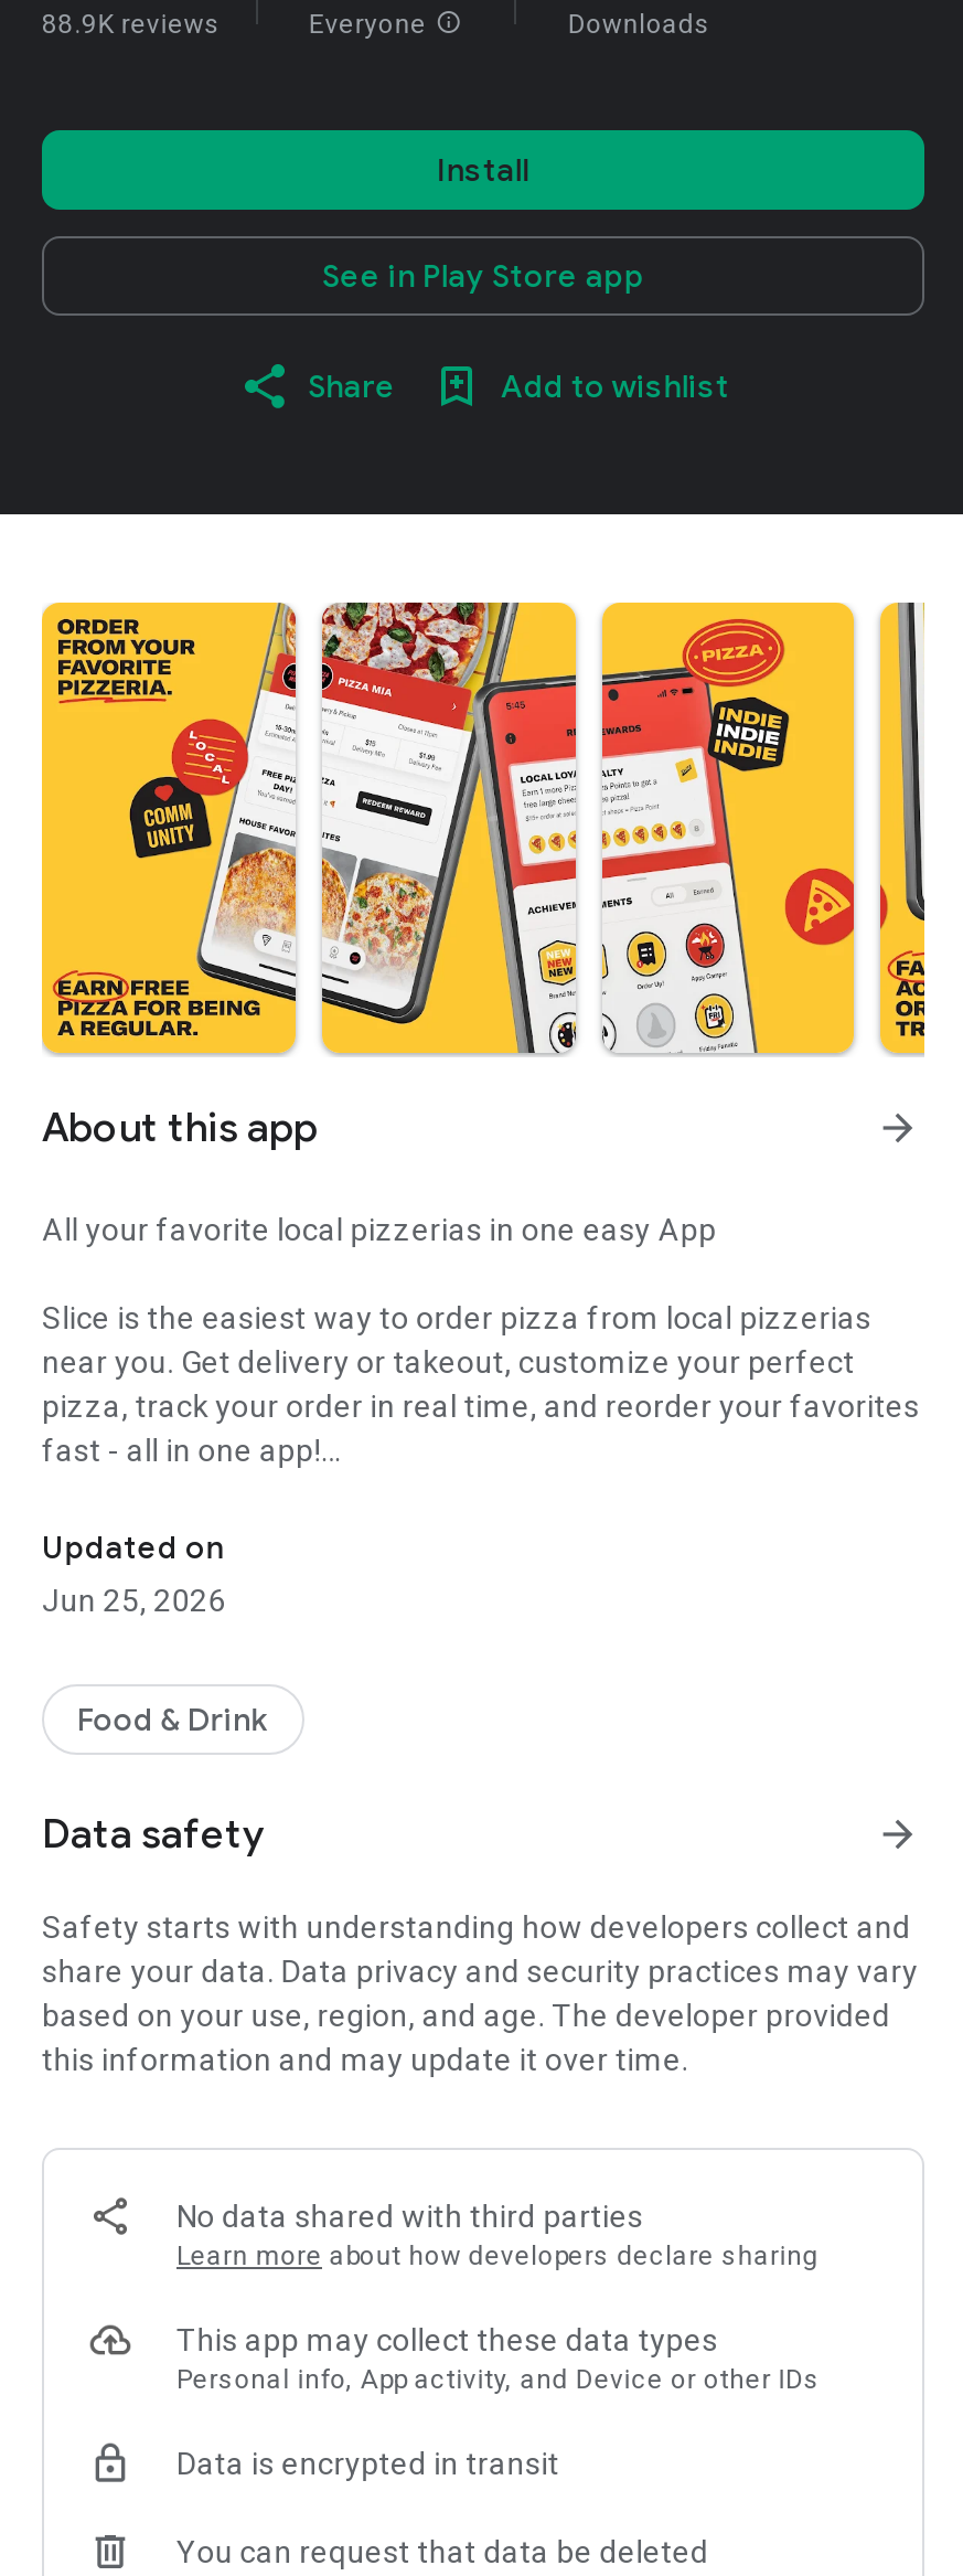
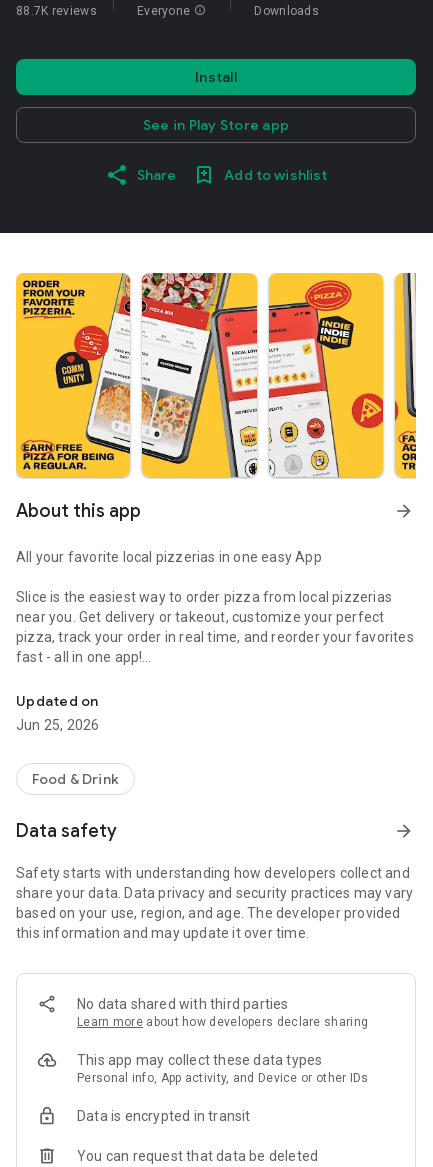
- 88.9K reviews
+ 88.7K reviews
